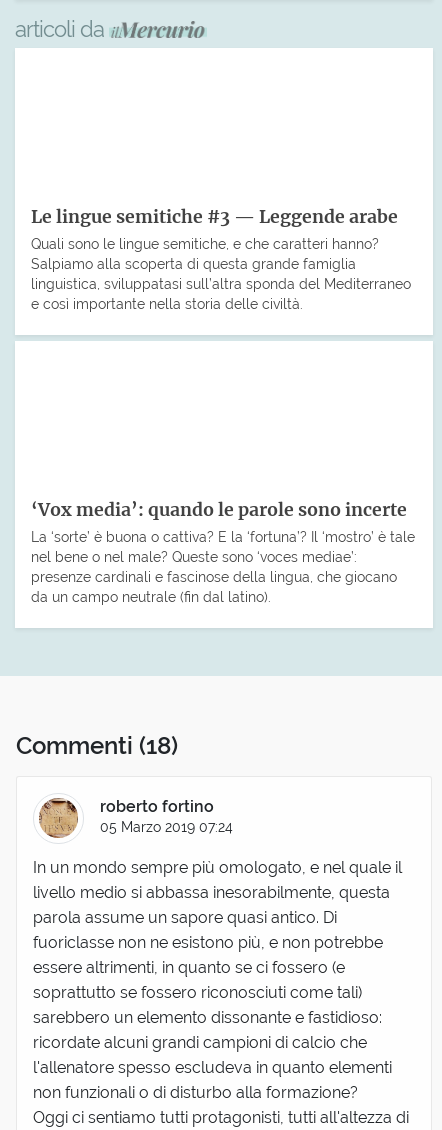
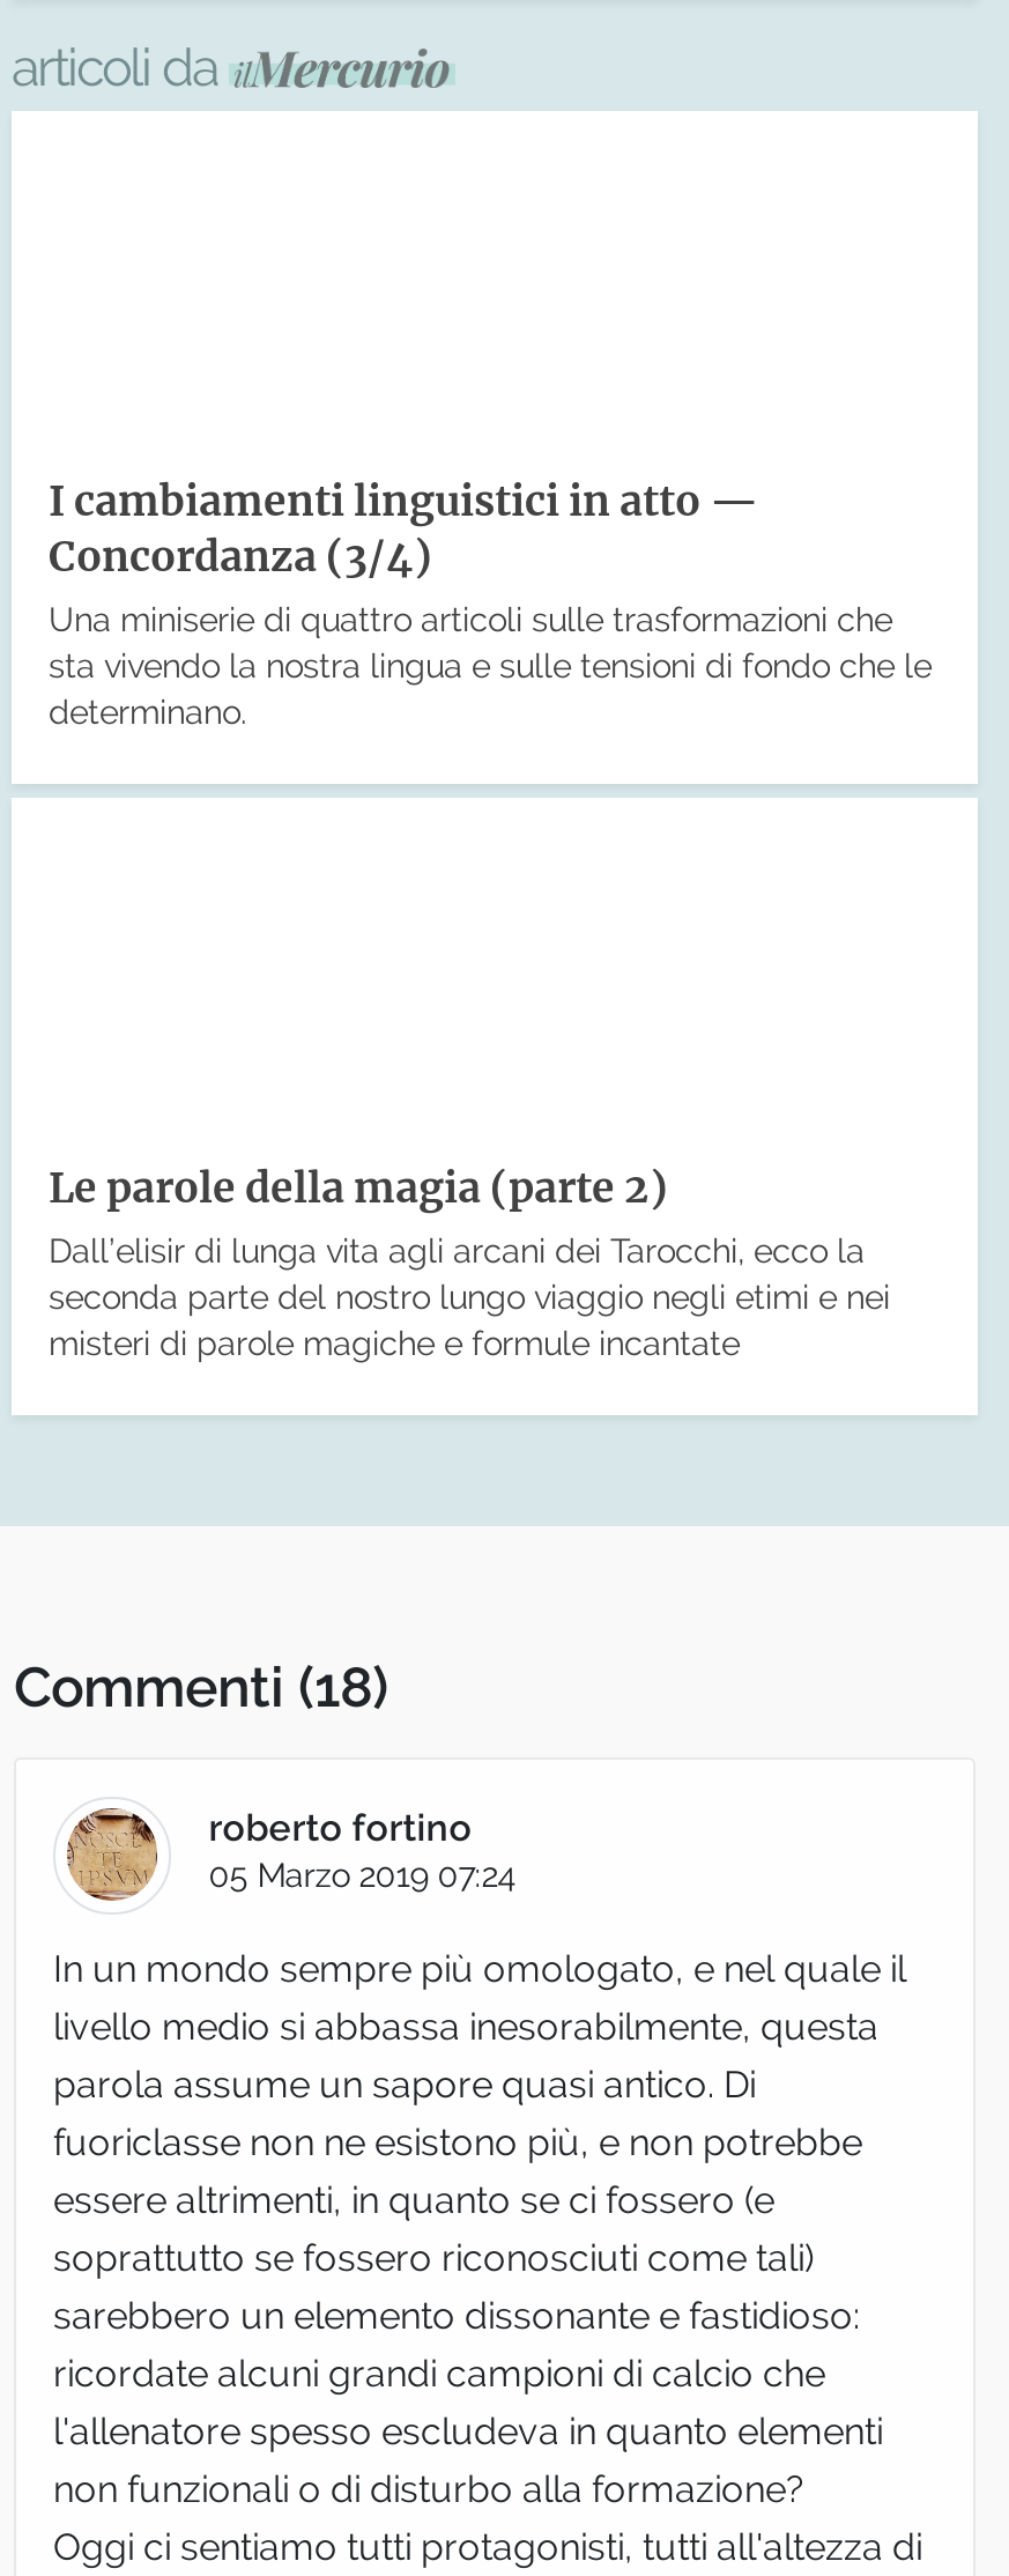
- Le lingue semitiche #3 — Leggende arabe
- Quali sono le lingue semitiche, e che caratteri hanno?
- Salpiamo alla scoperta di questa grande famiglia
- linguistica, sviluppatasi sull’altra sponda del Mediterraneo
- e così importante nella storia delle civiltà.
+ I cambiamenti linguistici in atto —
+ Concordanza (3/4)
+ Una miniserie di quattro articoli sulle trasformazioni che
+ sta vivendo la nostra lingua e sulle tensioni di fondo che le
+ determinano.

- ‘Vox media’: quando le parole sono incerte
- La ‘sorte’ è buona o cattiva? E la ‘fortuna’? Il ‘mostro’ è tale
- nel bene o nel male? Queste sono ‘voces mediae’:
- presenze cardinali e fascinose della lingua, che giocano
- da un campo neutrale (fin dal latino).
+ Le parole della magia (parte 2)
+ Dall’elisir di lunga vita agli arcani dei Tarocchi, ecco la
+ seconda parte del nostro lungo viaggio negli etimi e nei
+ misteri di parole magiche e formule incantate
